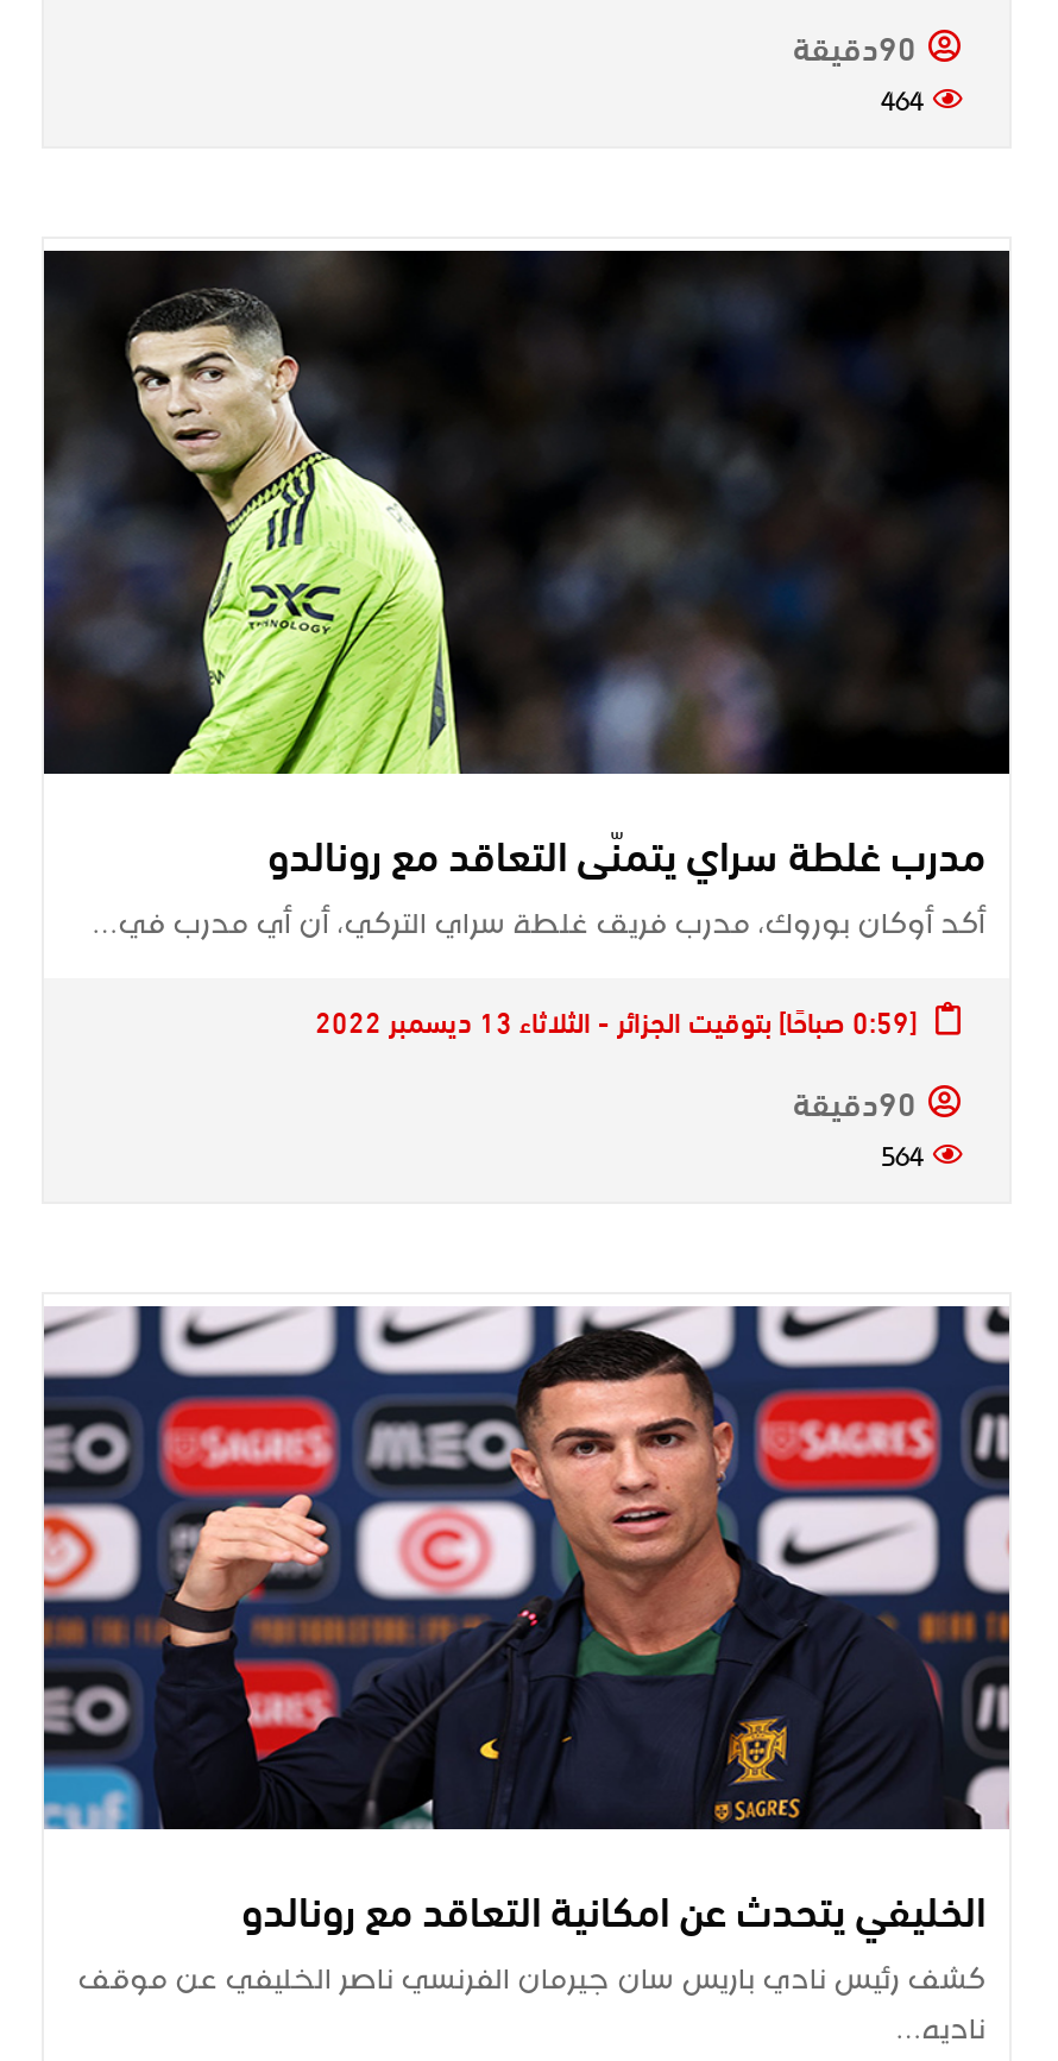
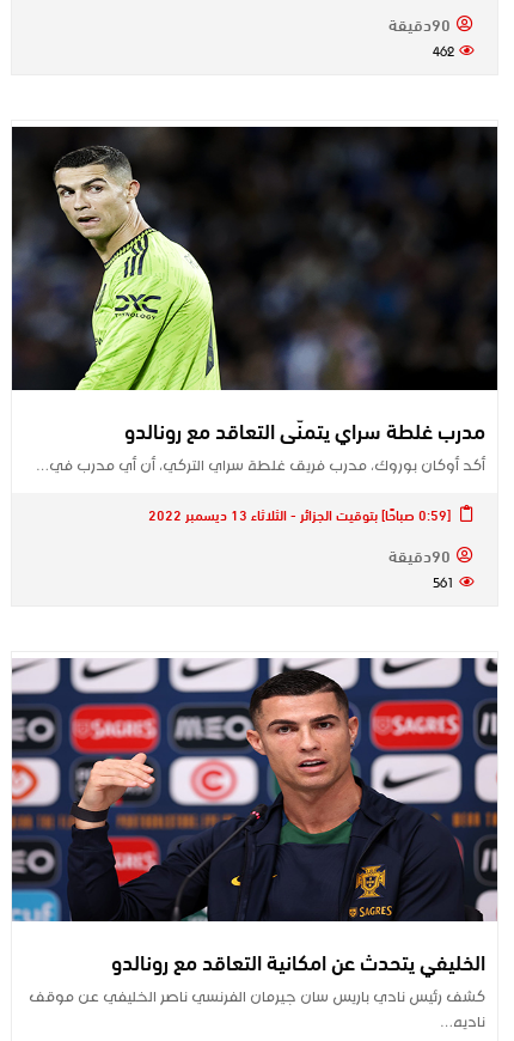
- 464
+ 462

- 564
+ 561
